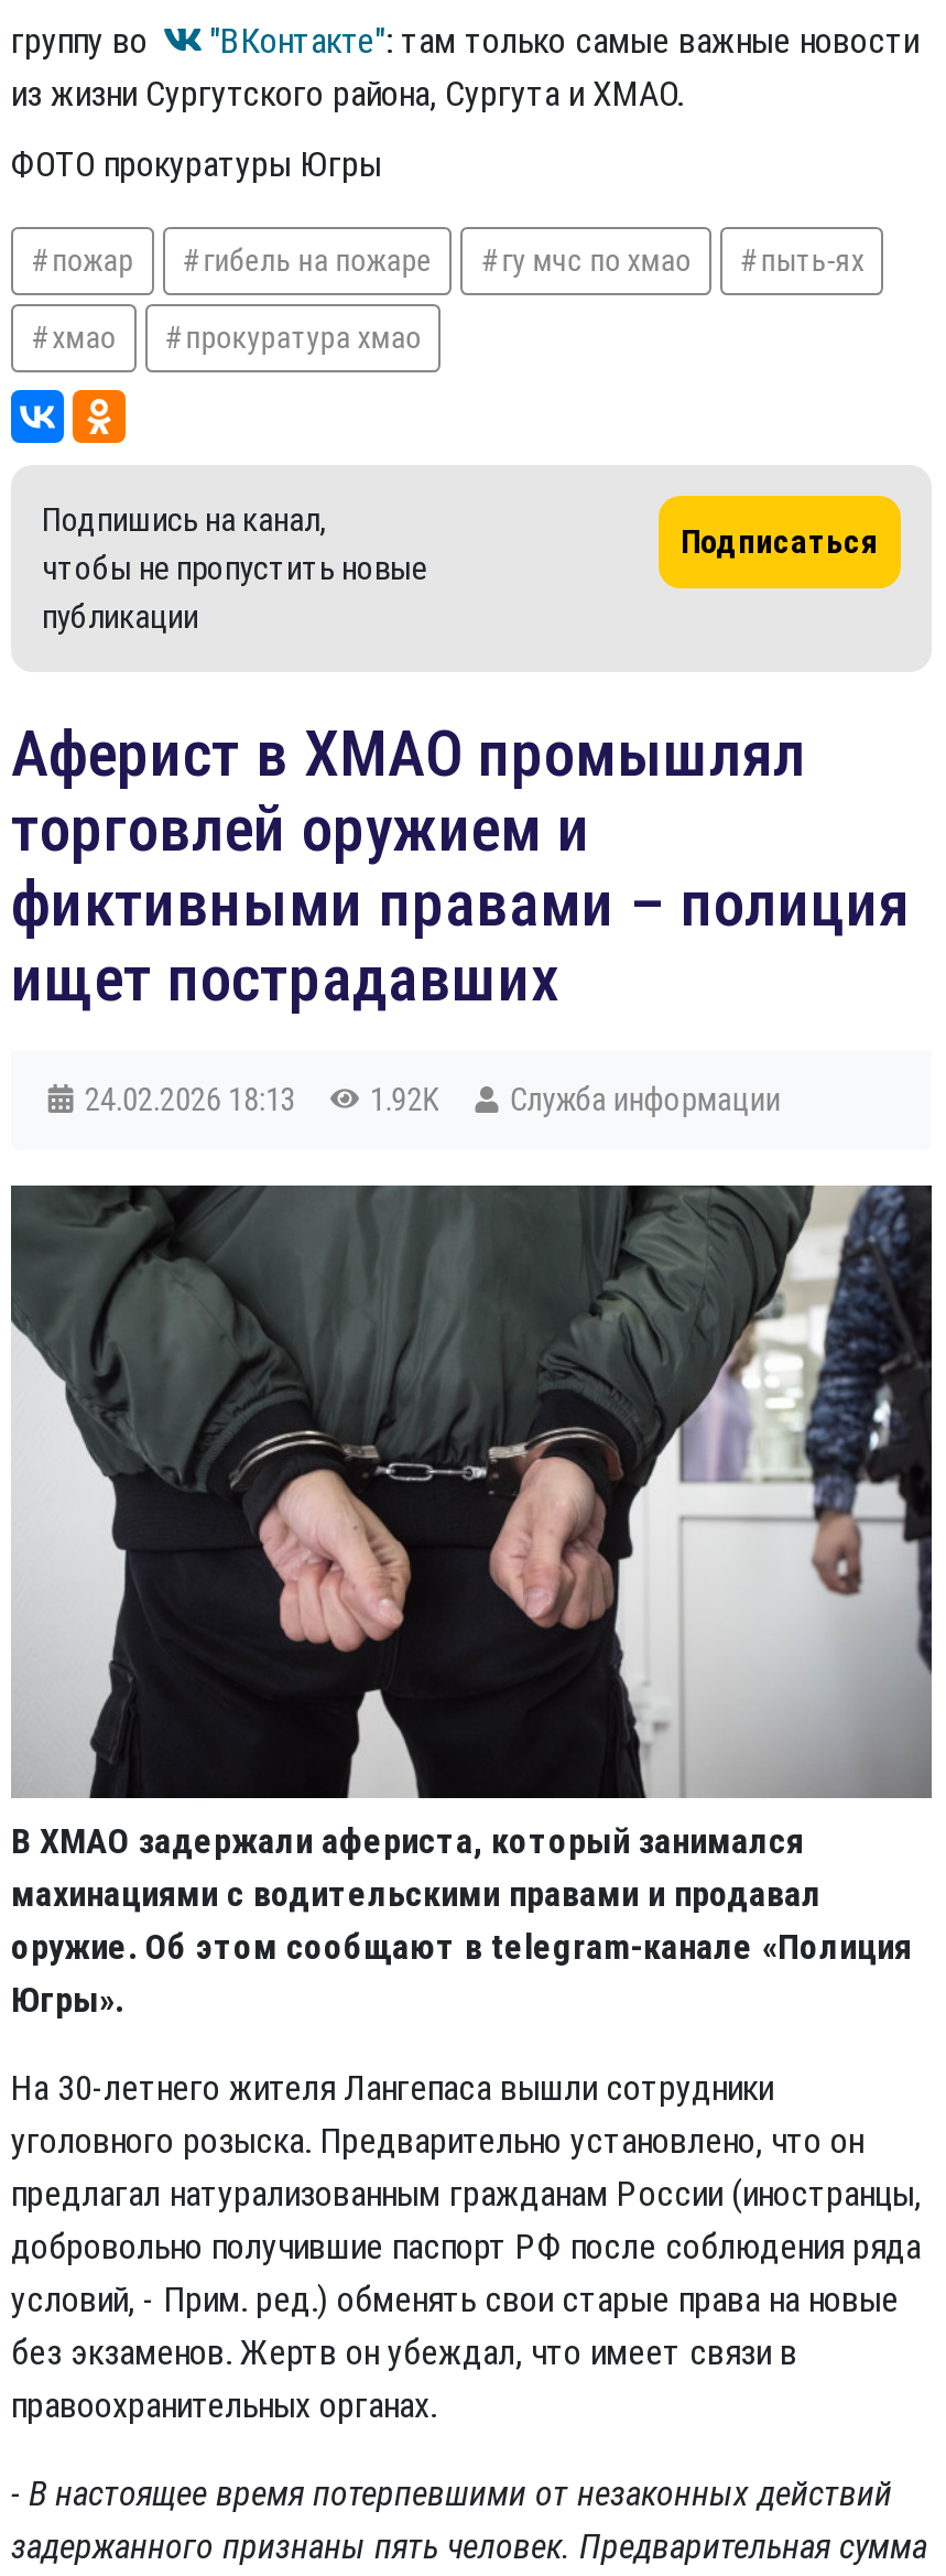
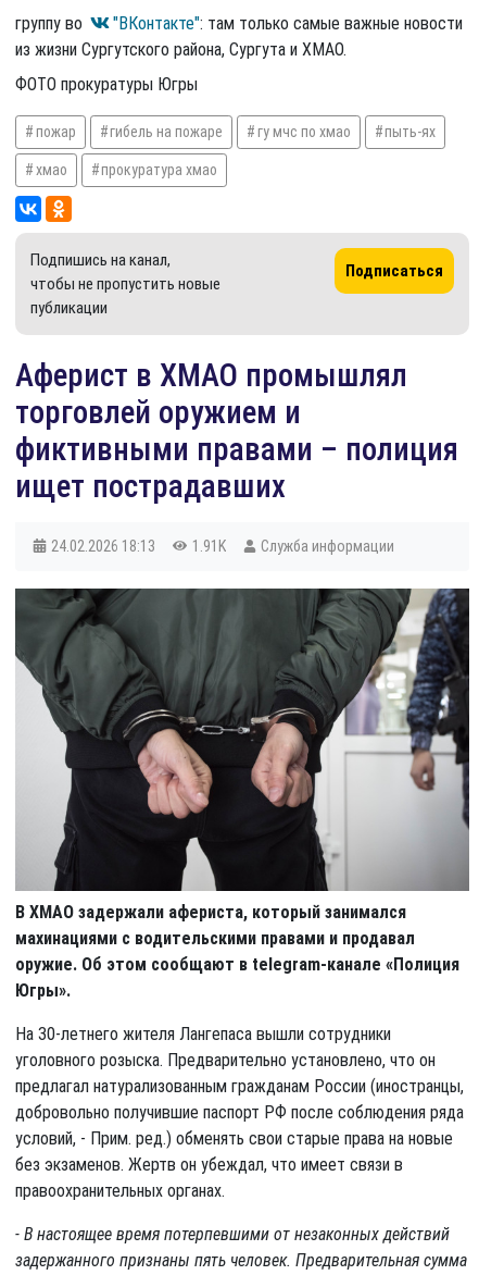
- 24.02.2026 18:13 1.92K Служба информации
+ 24.02.2026 18:13 1.91K Служба информации
